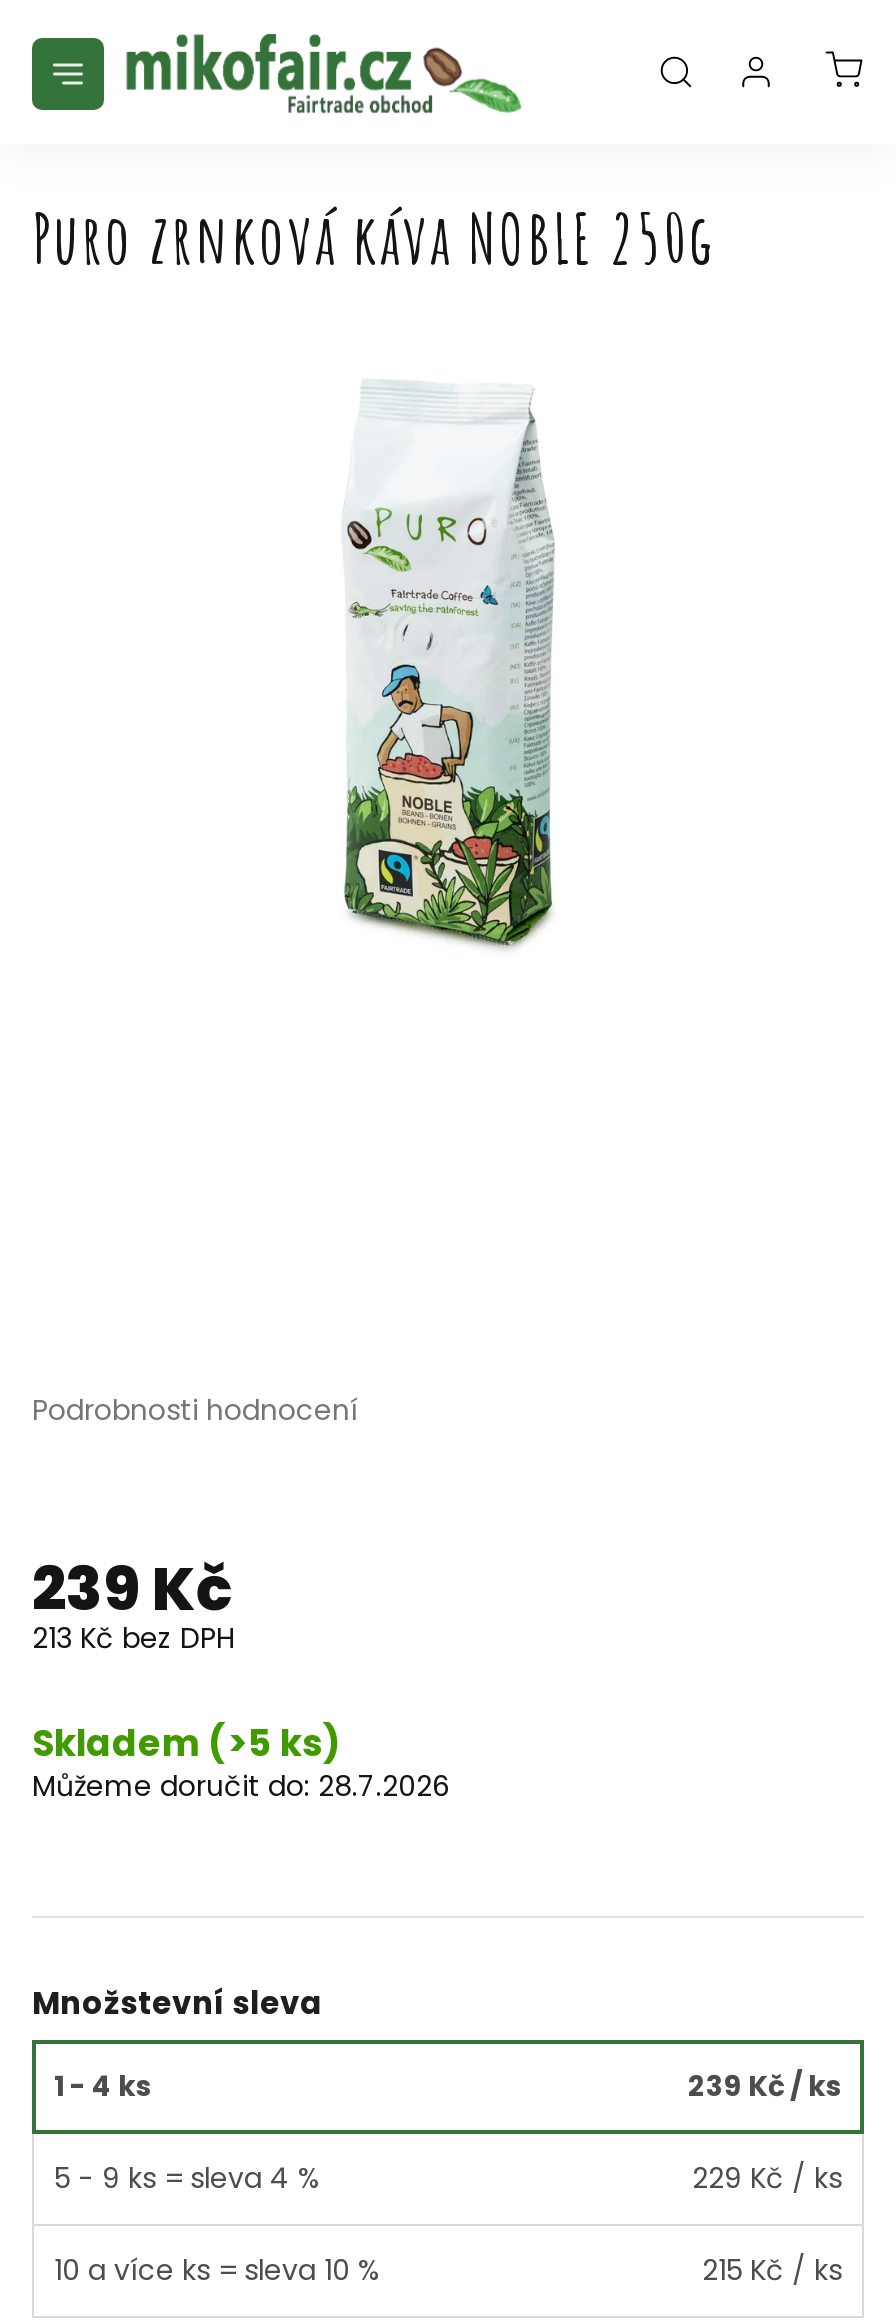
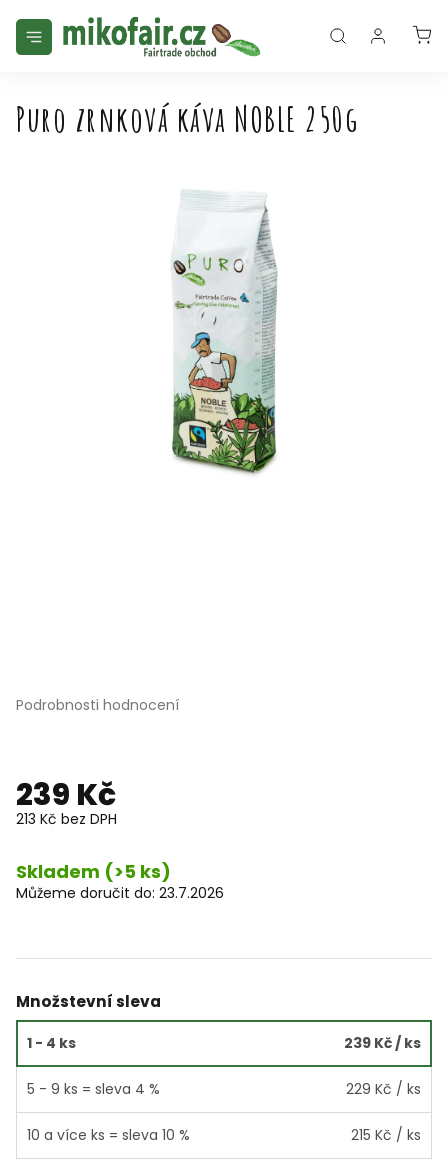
- Můžeme doručit do: 28.7.2026
+ Můžeme doručit do: 23.7.2026
